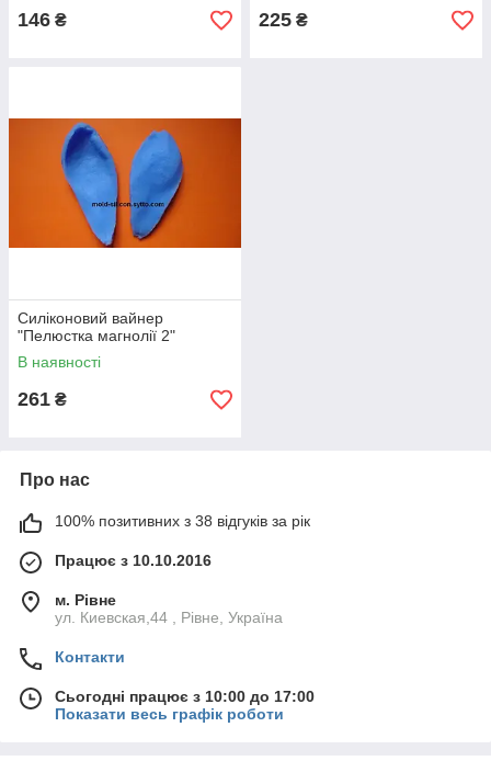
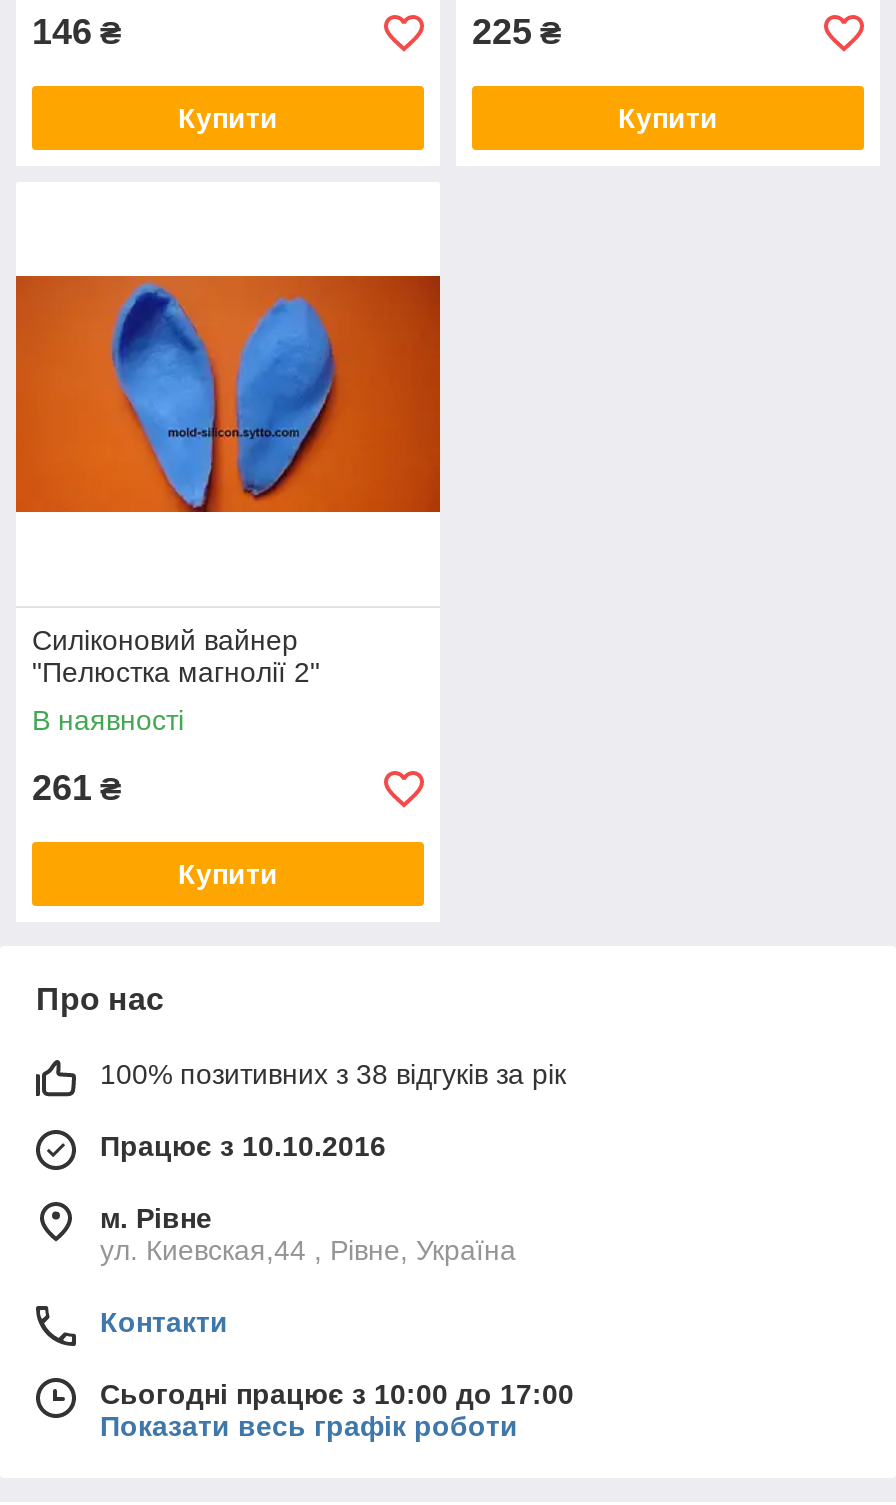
+ Купити

+ Купити

+ Купити
